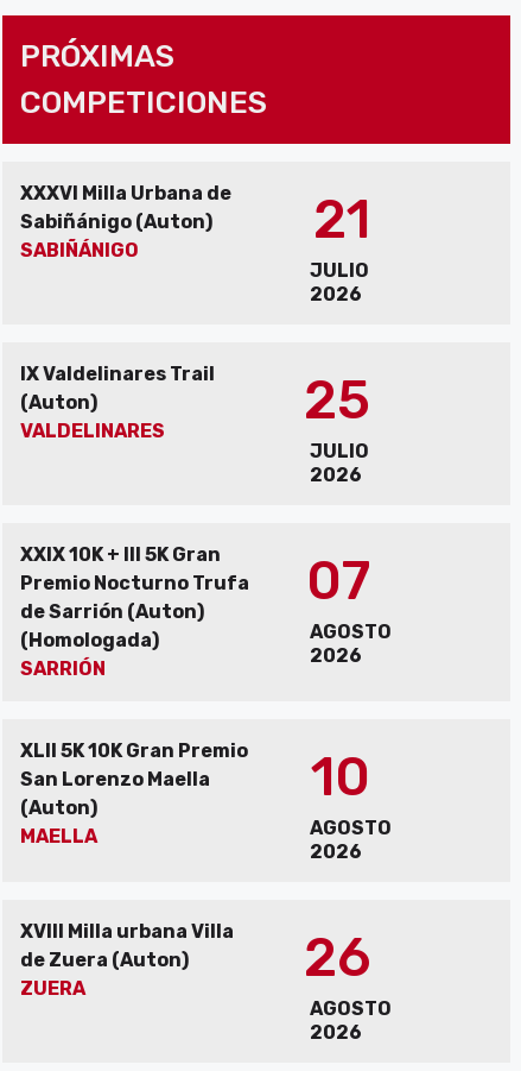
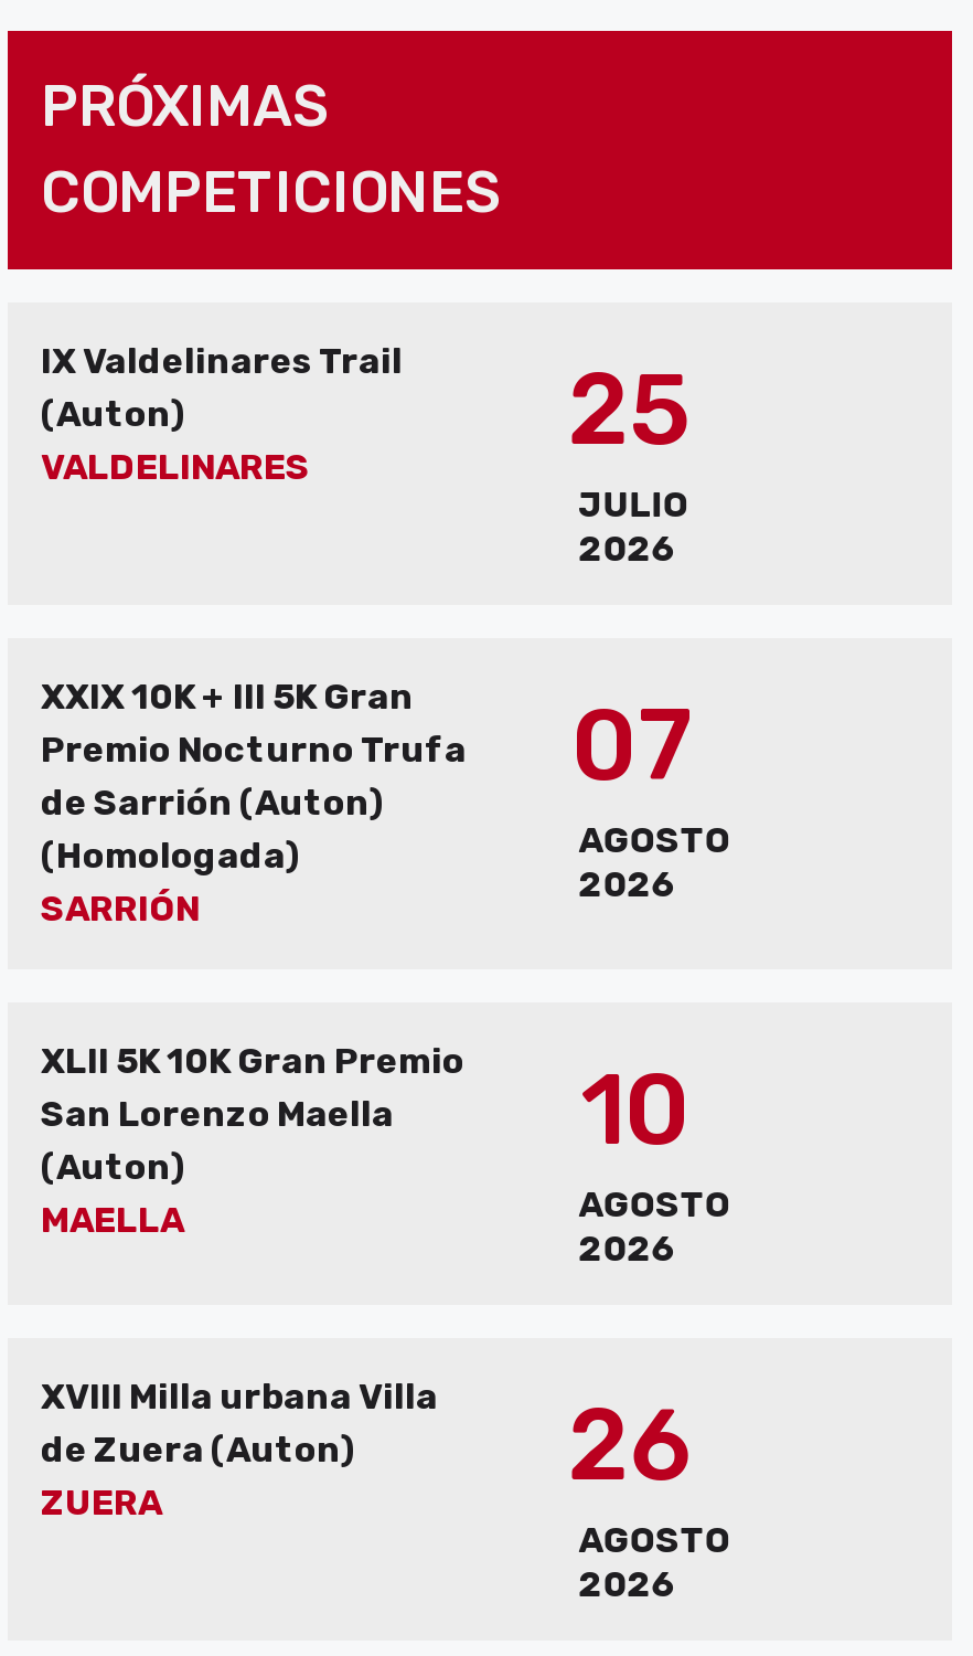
- XXXVI Milla Urbana de
- Sabiñánigo (Auton)
- SABIÑÁNIGO
- 21
- JULIO
- 2026
